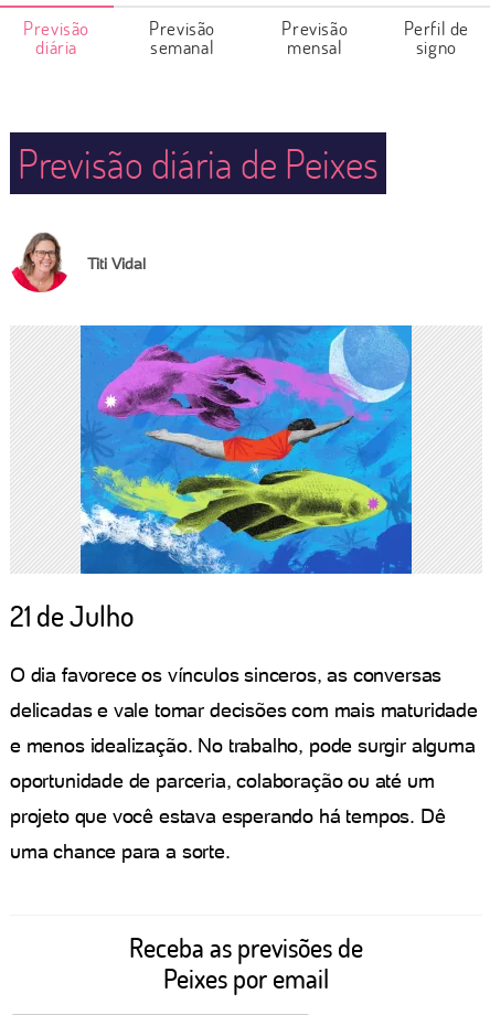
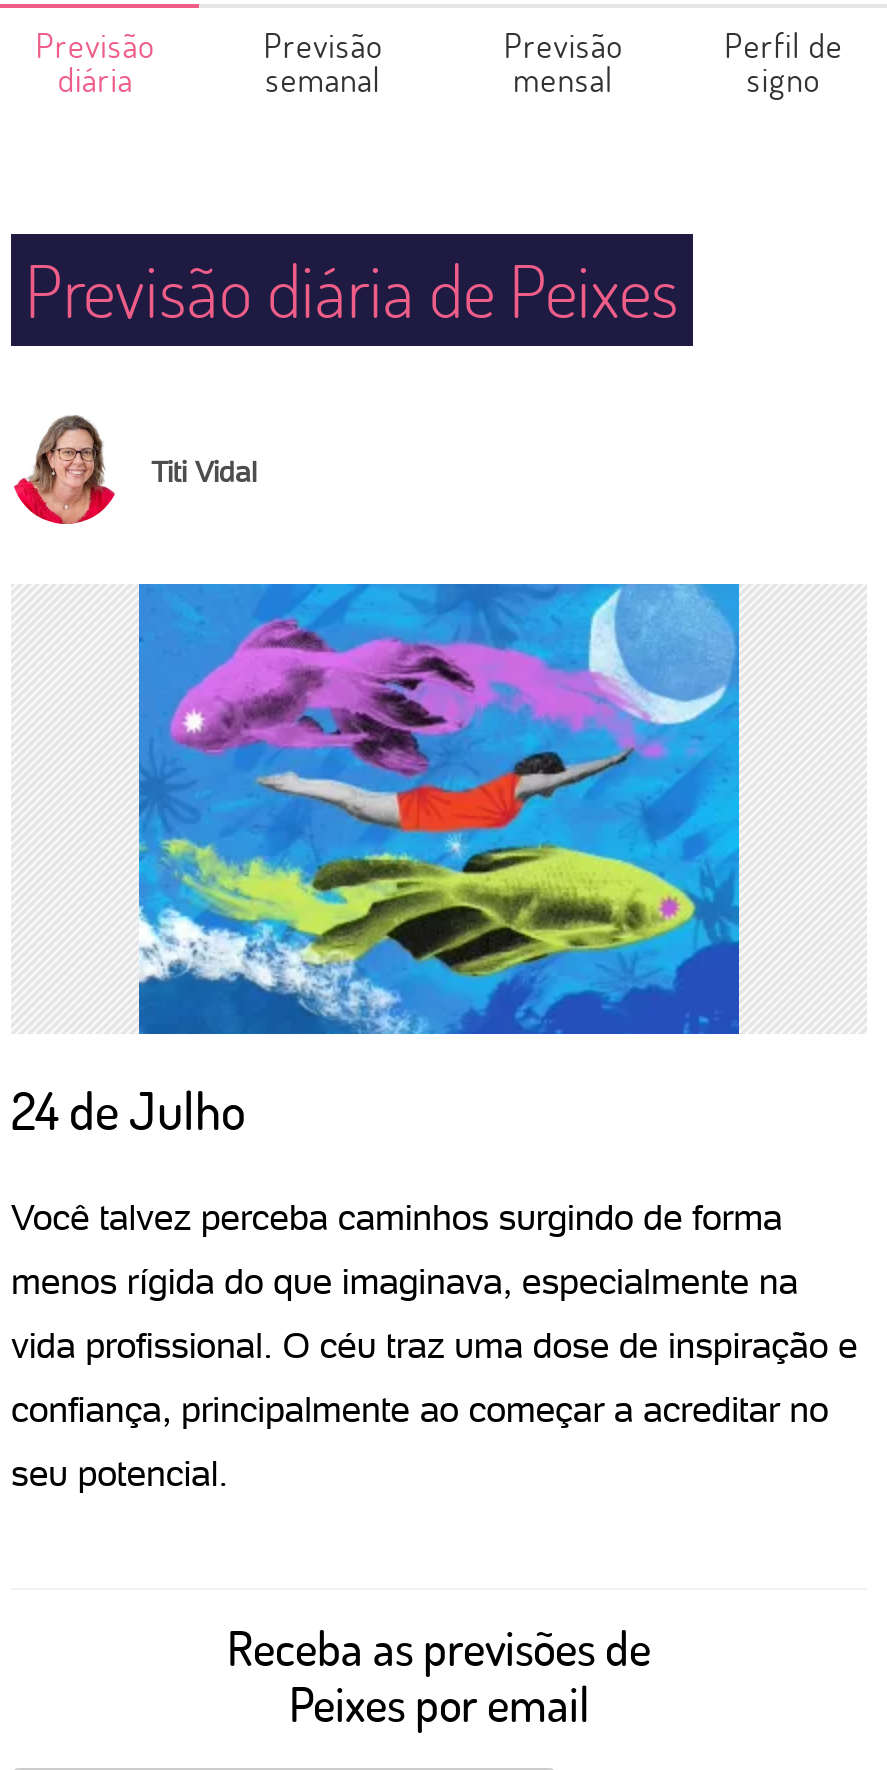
- 21 de Julho
- O dia favorece os vínculos sinceros, as conversas
- delicadas e vale tomar decisões com mais maturidade
- e menos idealização. No trabalho, pode surgir alguma
- oportunidade de parceria, colaboração ou até um
- projeto que você estava esperando há tempos. Dê
- uma chance para a sorte.
+ 24 de Julho
+ Você talvez perceba caminhos surgindo de forma
+ menos rígida do que imaginava, especialmente na
+ vida profissional. O céu traz uma dose de inspiração e
+ confiança, principalmente ao começar a acreditar no
+ seu potencial.
